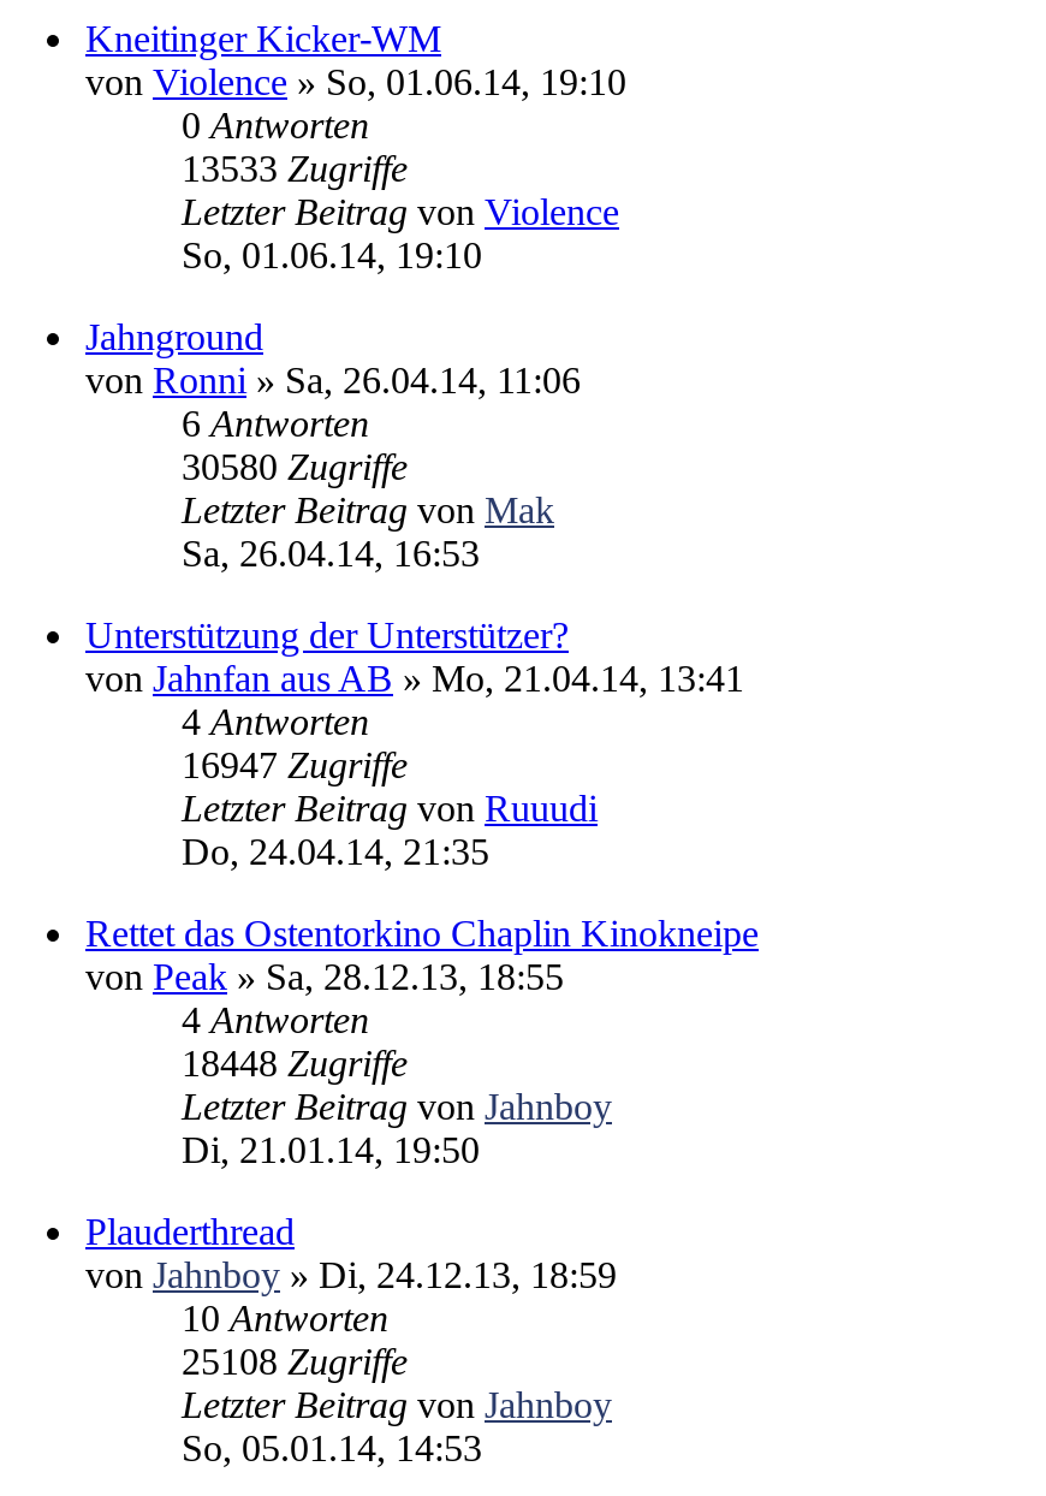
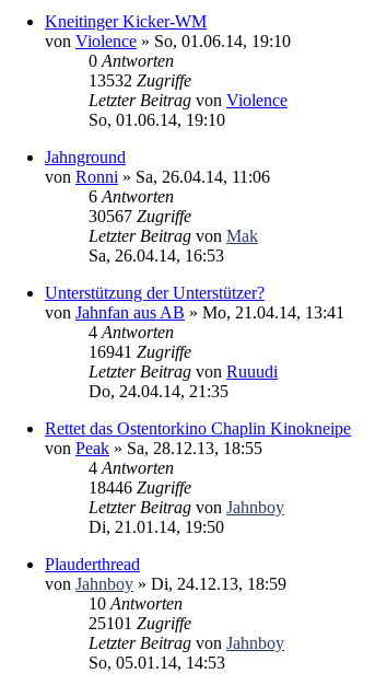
- 13533 Zugriffe
+ 13532 Zugriffe

- 30580 Zugriffe
+ 30567 Zugriffe

- 16947 Zugriffe
+ 16941 Zugriffe

- 18448 Zugriffe
+ 18446 Zugriffe

- 25108 Zugriffe
+ 25101 Zugriffe
